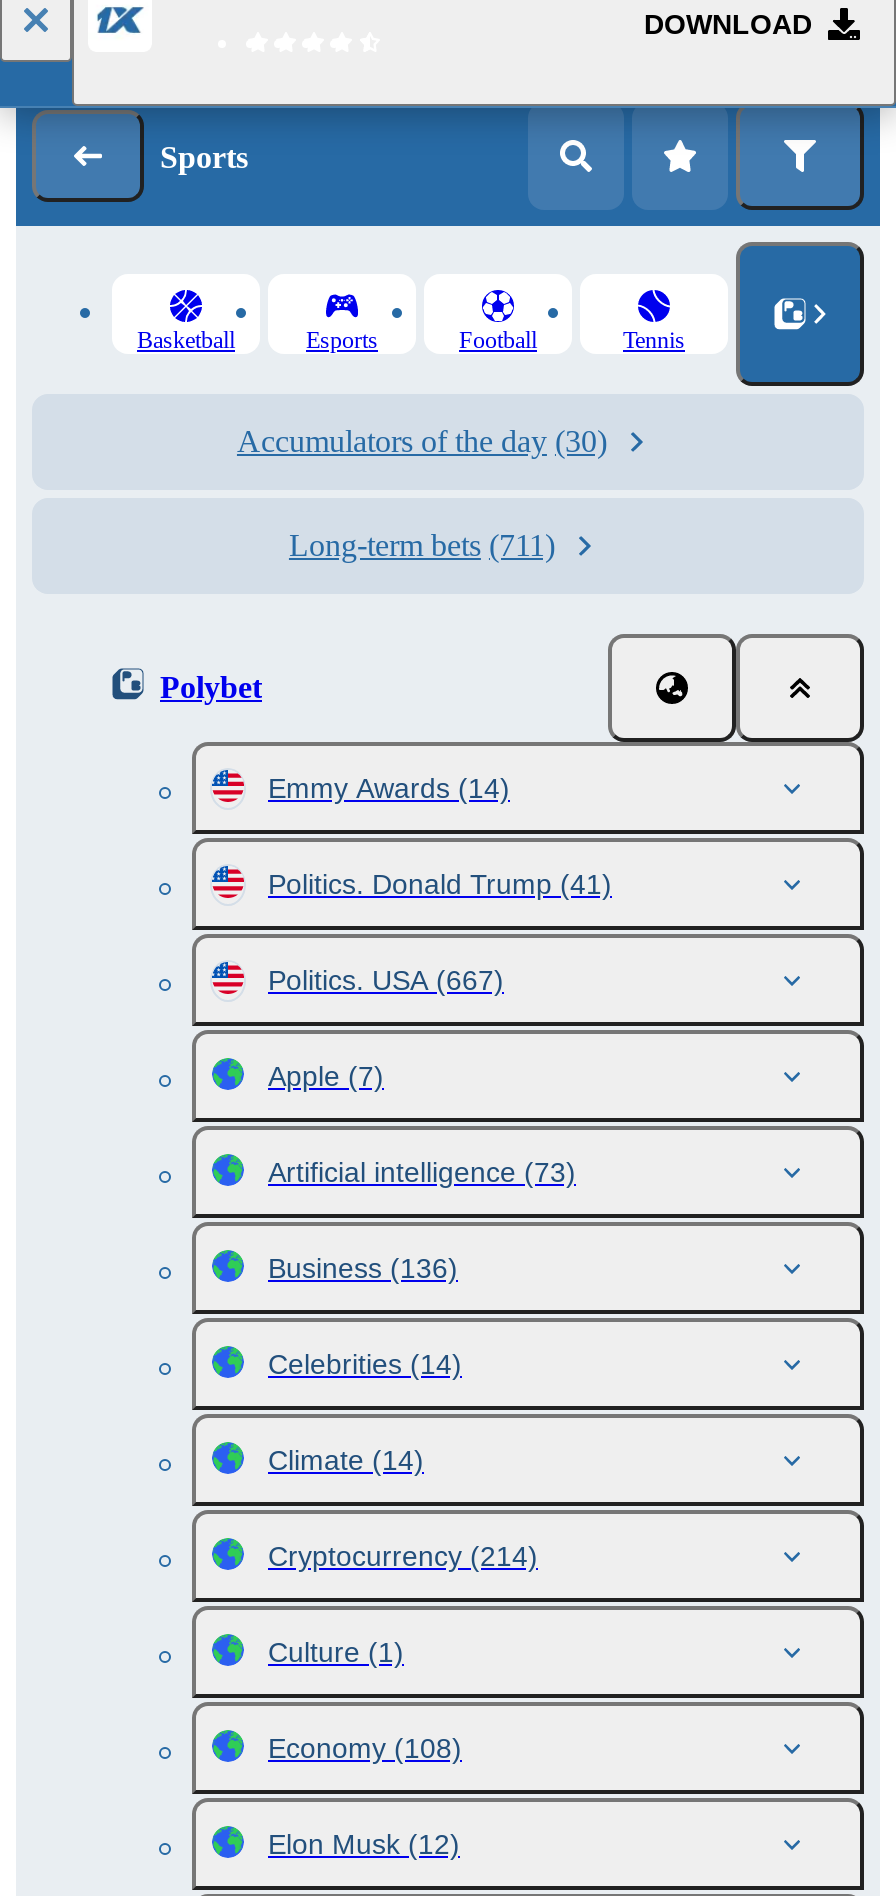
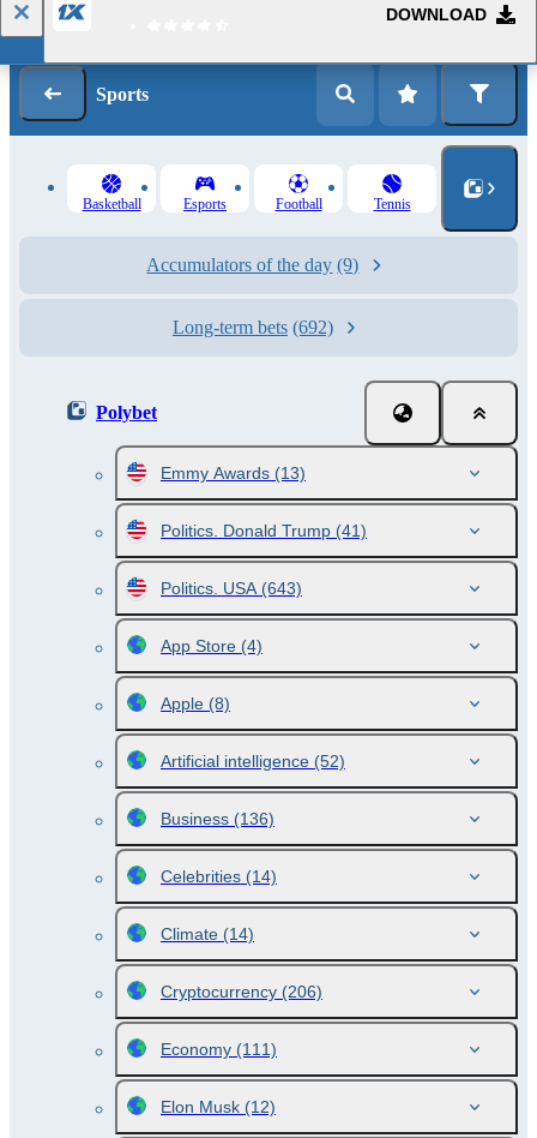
- Accumulators of the day (30)
+ Accumulators of the day (9)

- Long-term bets (711)
+ Long-term bets (692)

- Emmy Awards (14)
+ Emmy Awards (13)

- Politics. USA (667)
- Apple (7)
- Artificial intelligence (73)
+ Politics. USA (643)
+ App Store (4)
+ Apple (8)
+ Artificial intelligence (52)

moved down: Business (136) | Celebrities (14) | Climate (14)

- Cryptocurrency (214)
- Culture (1)
- Economy (108)
+ Cryptocurrency (206)
+ Economy (111)
